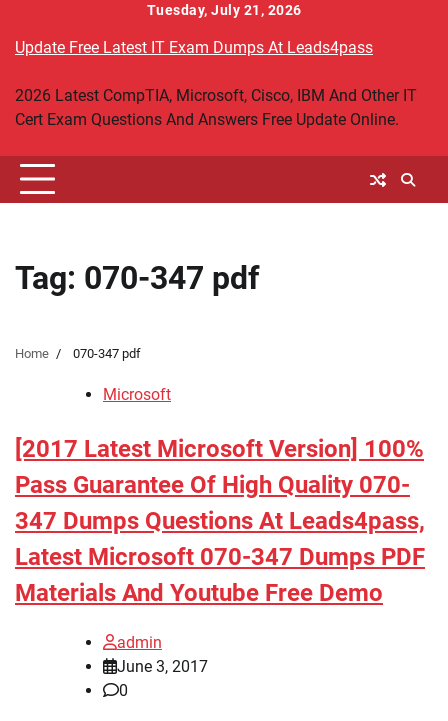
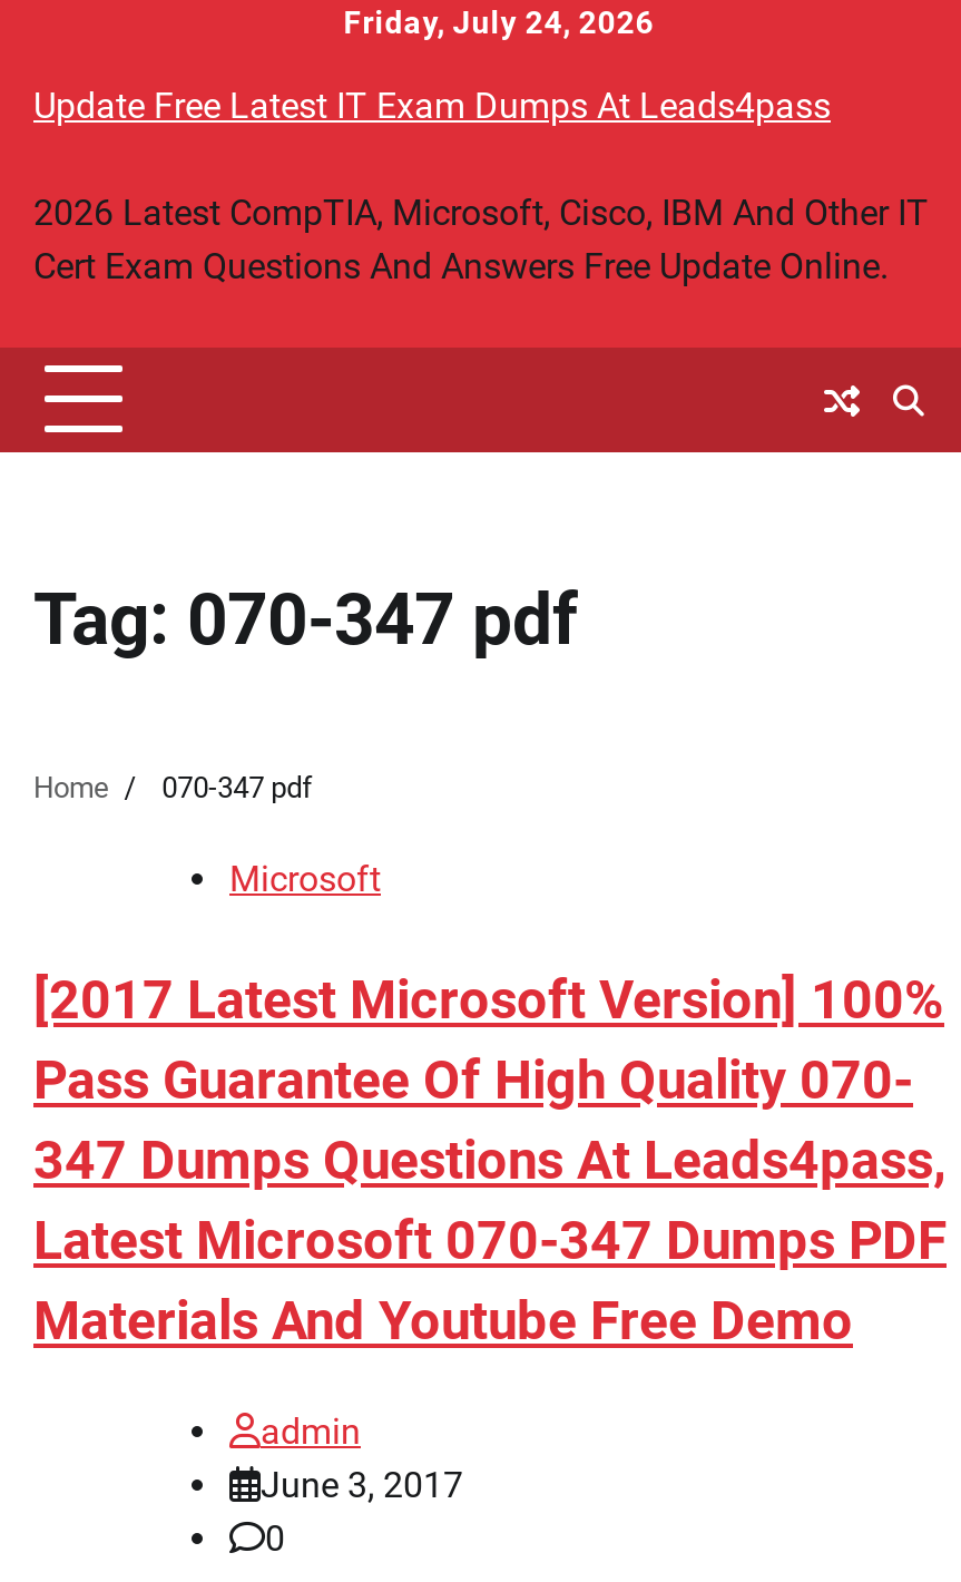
- Tuesday, July 21, 2026
+ Friday, July 24, 2026
